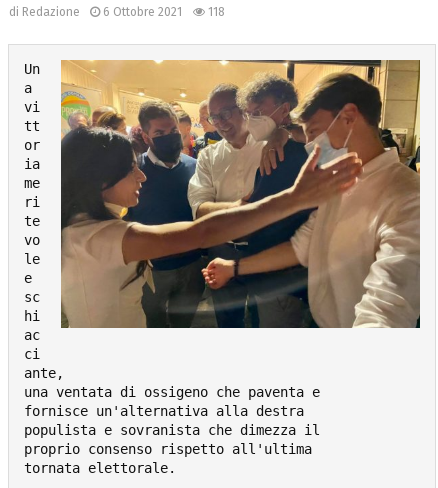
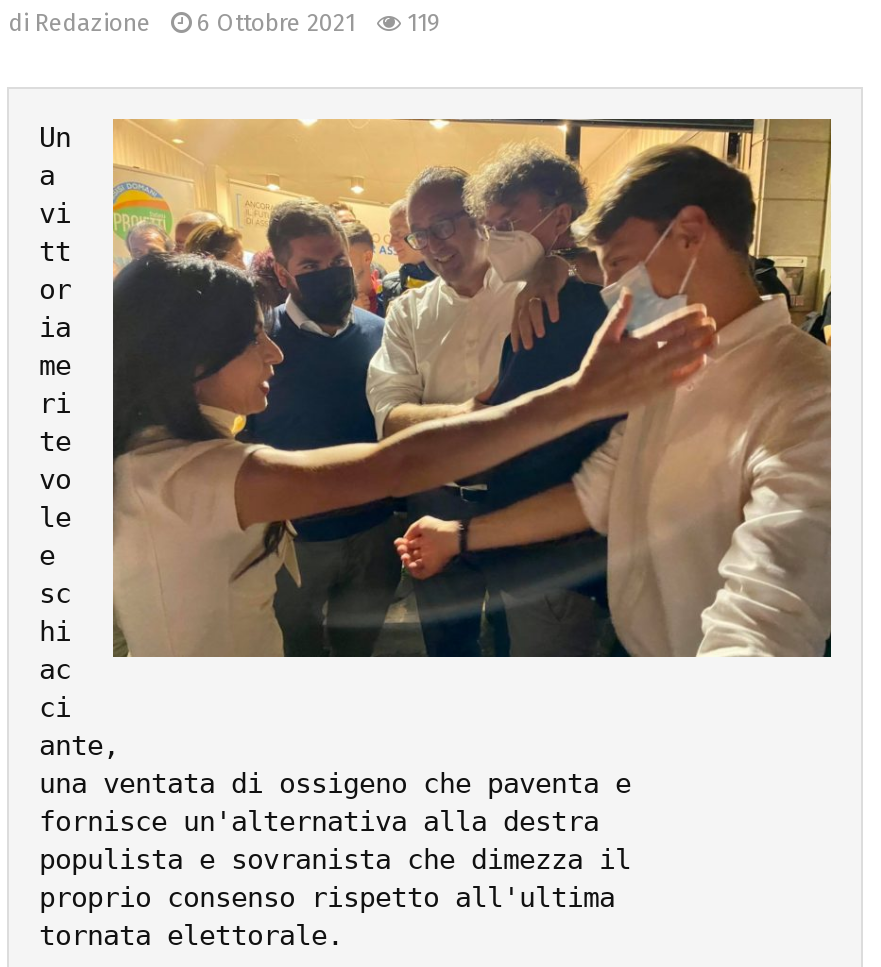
- di Redazione 6 Ottobre 2021 118
+ di Redazione 6 Ottobre 2021 119
